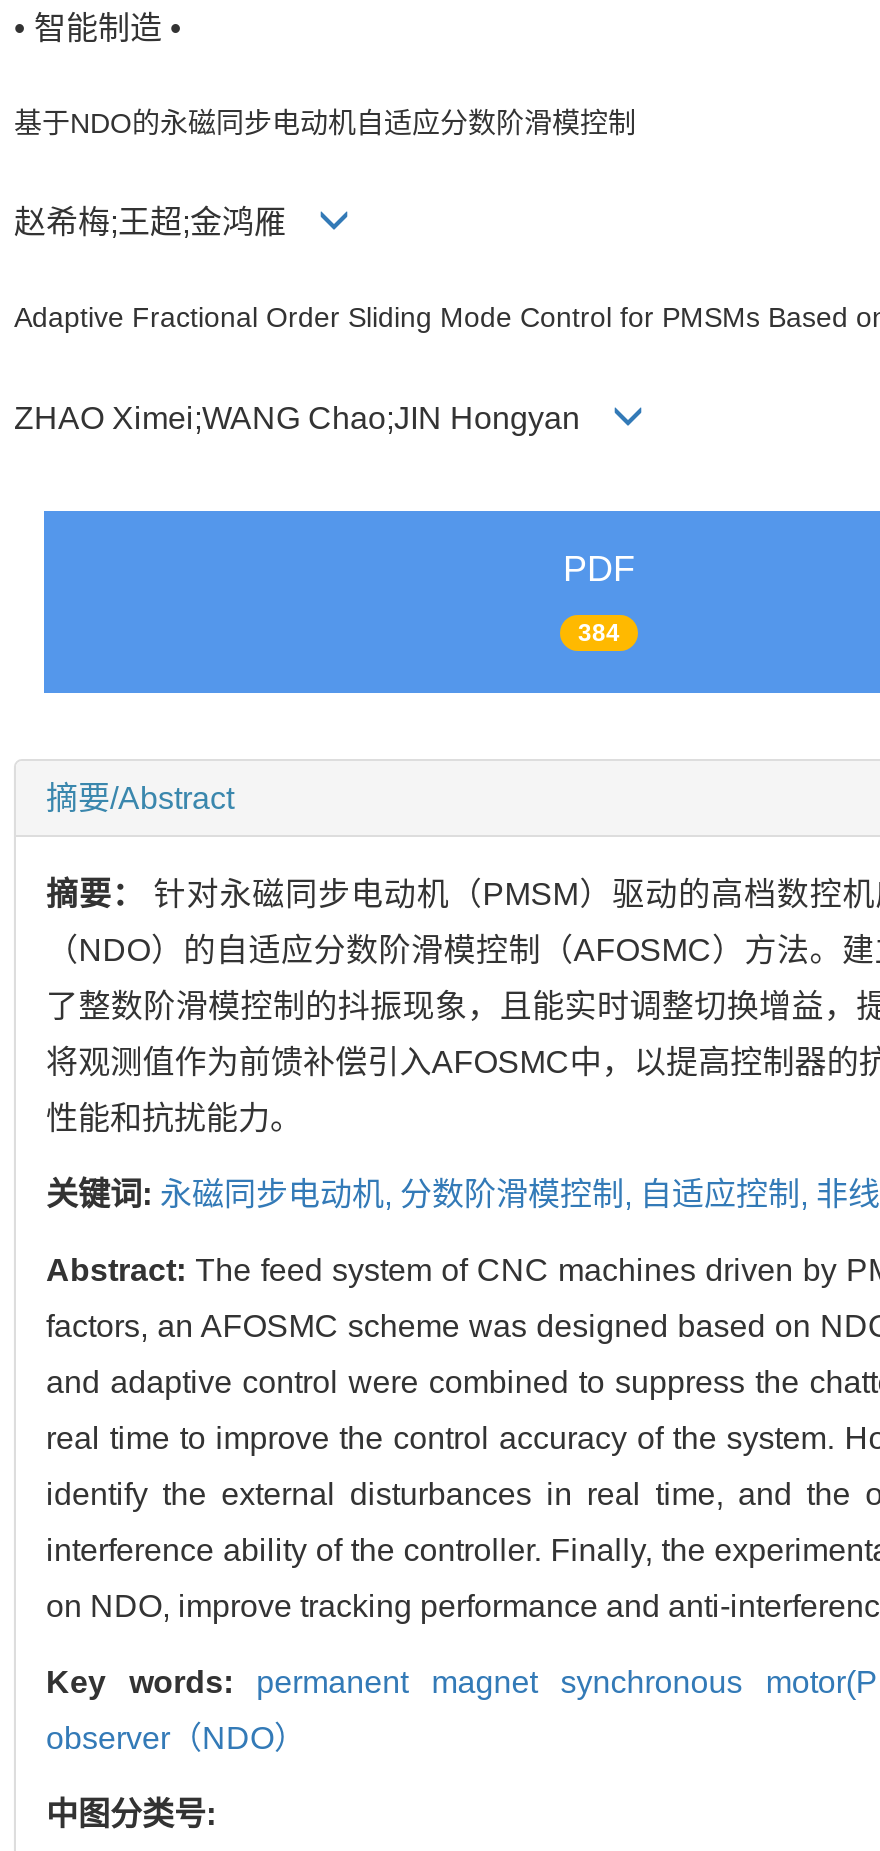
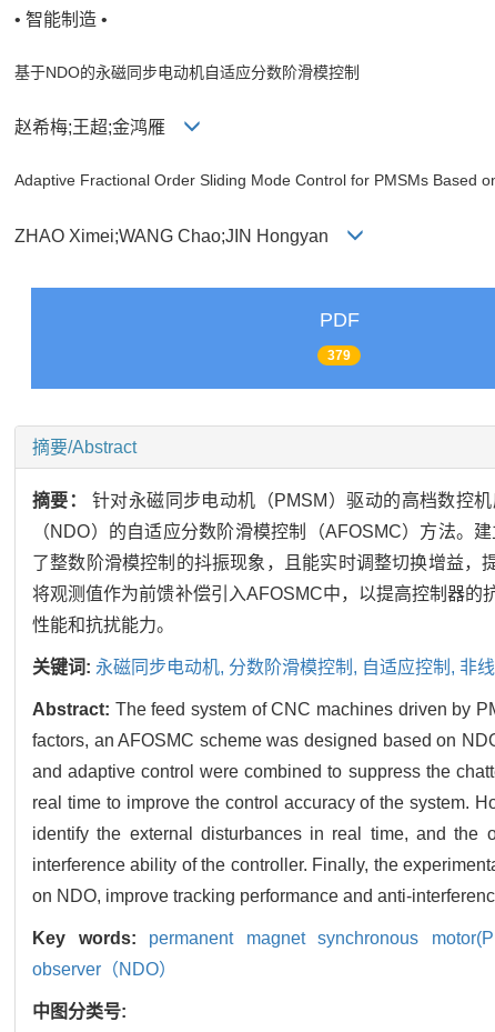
- 384
+ 379
